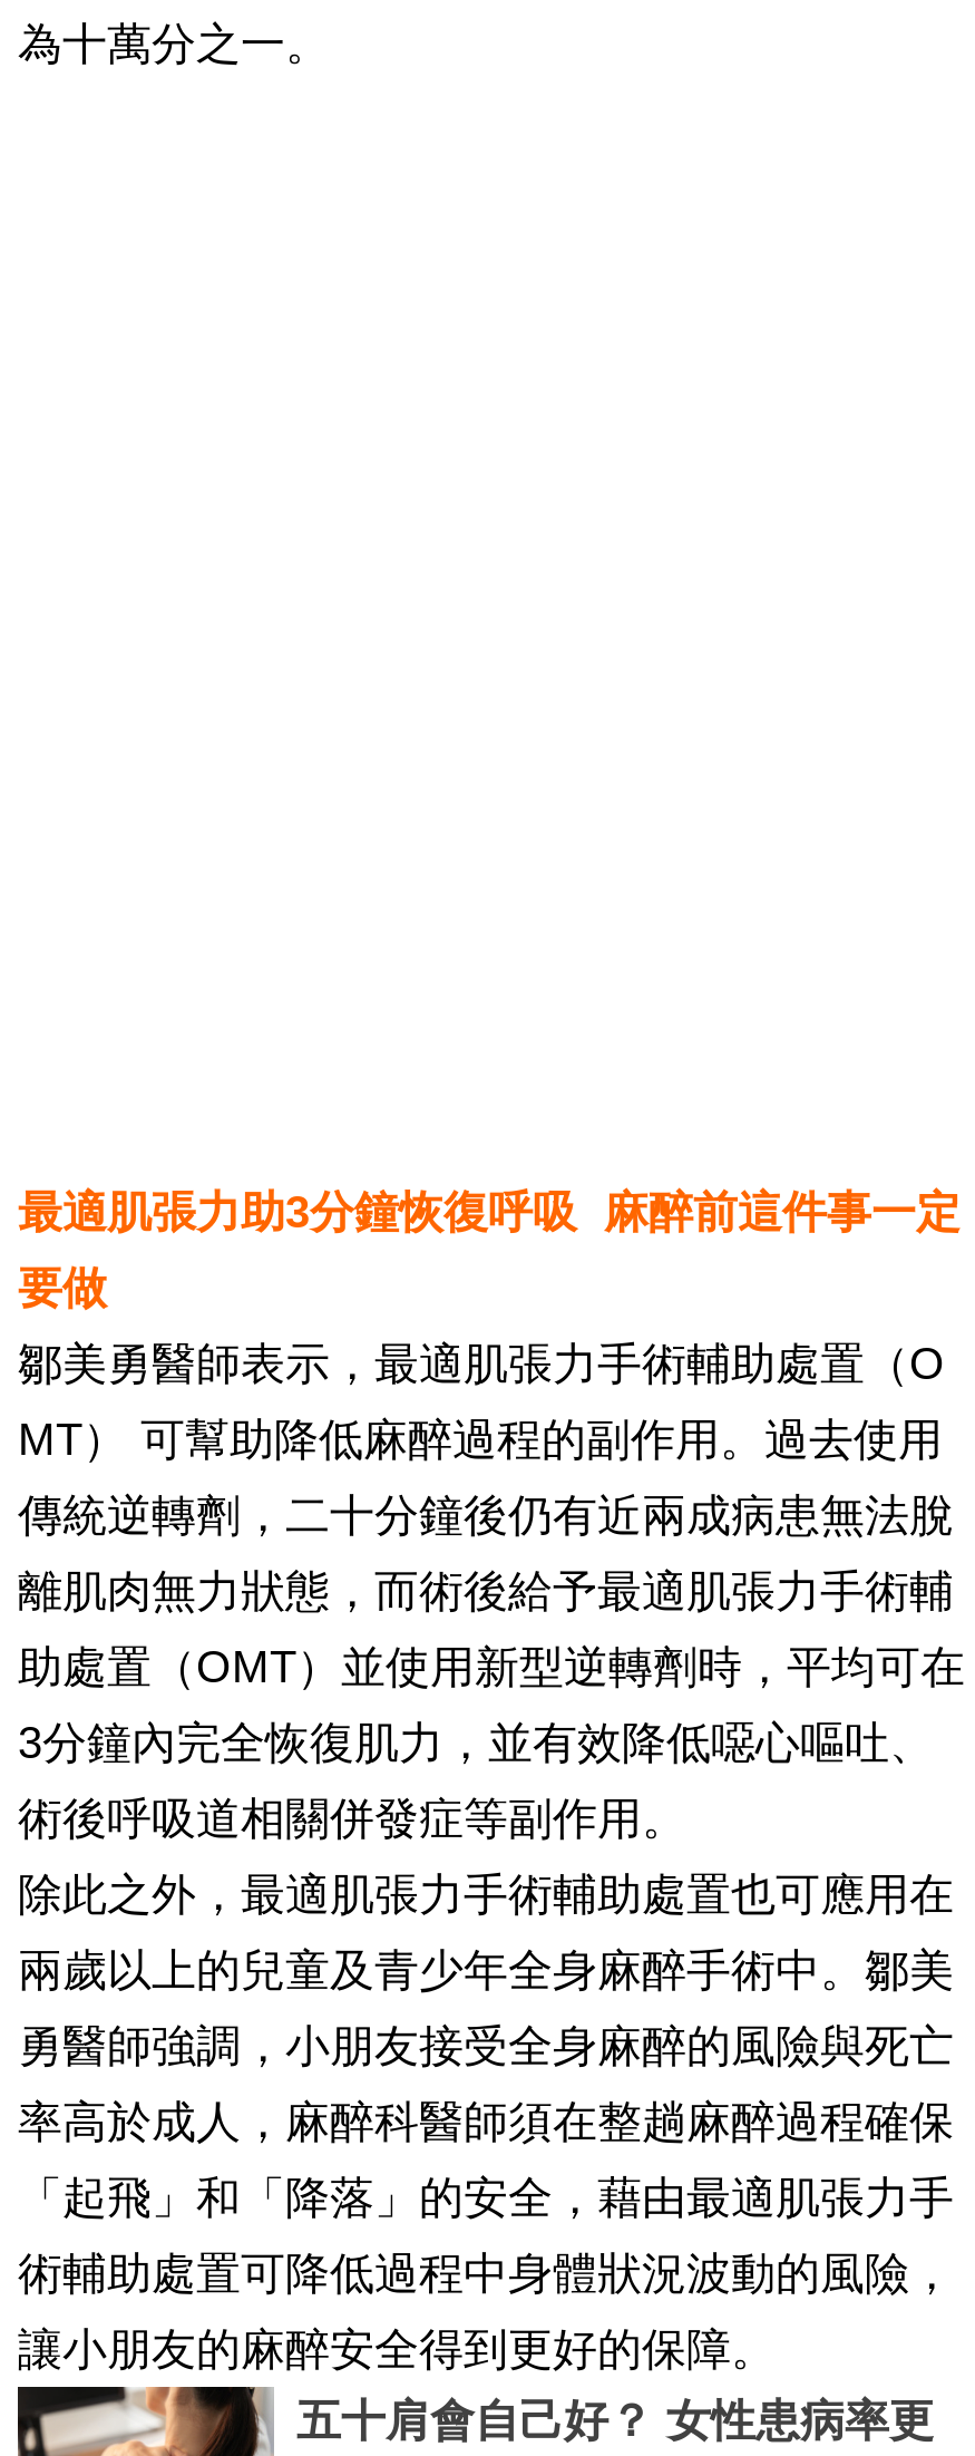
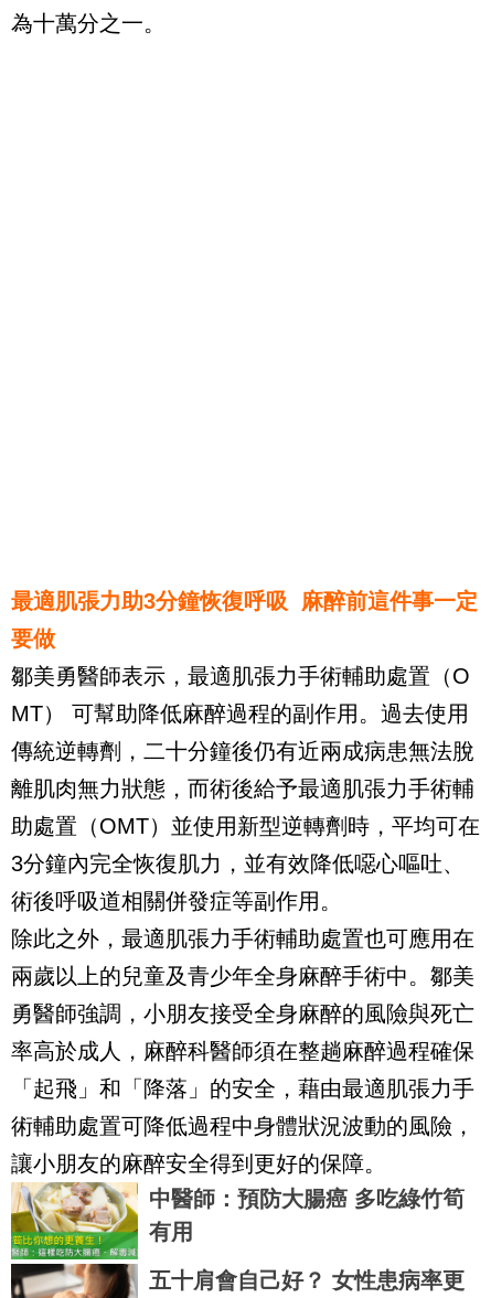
+ [image]
+ 中醫師：預防大腸癌 多吃綠竹筍
+ 有用
